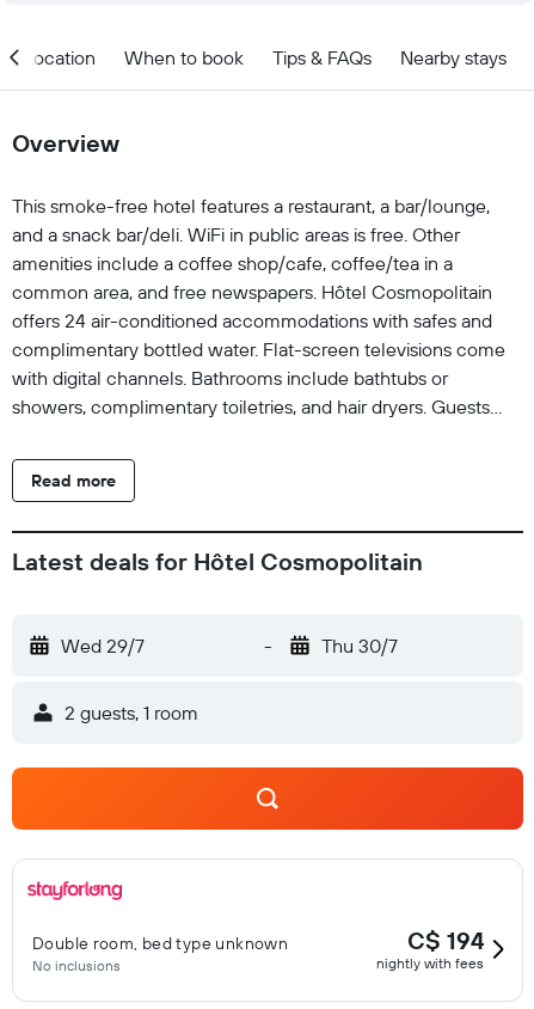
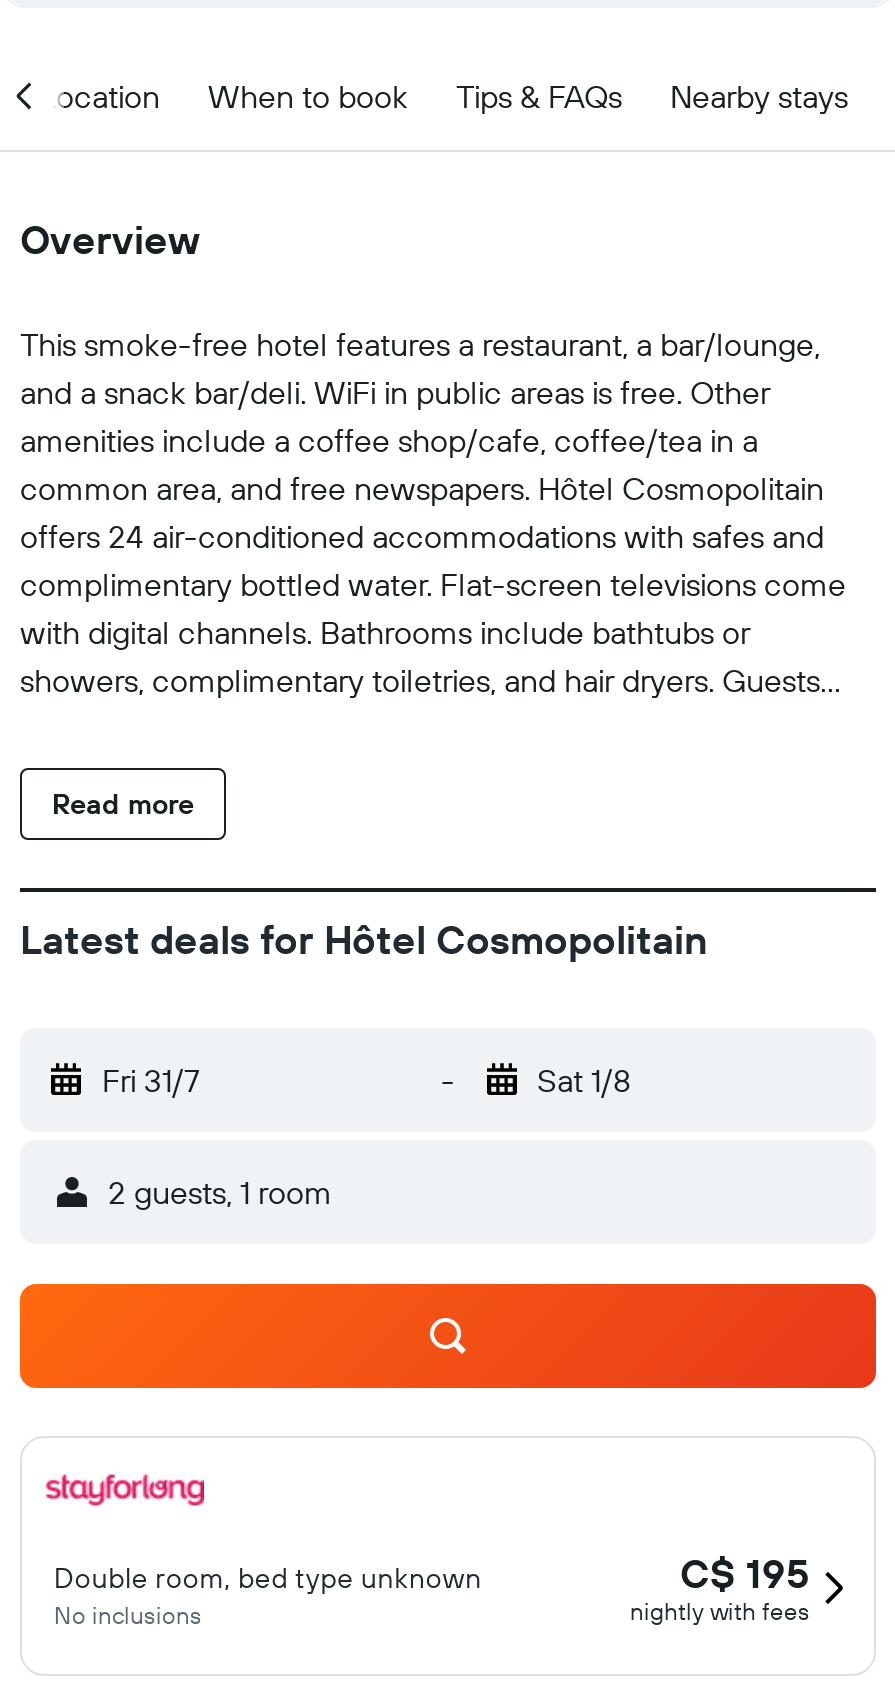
- Wed 29/7
+ Fri 31/7

- Thu 30/7
+ Sat 1/8

- C$ 194
+ C$ 195
